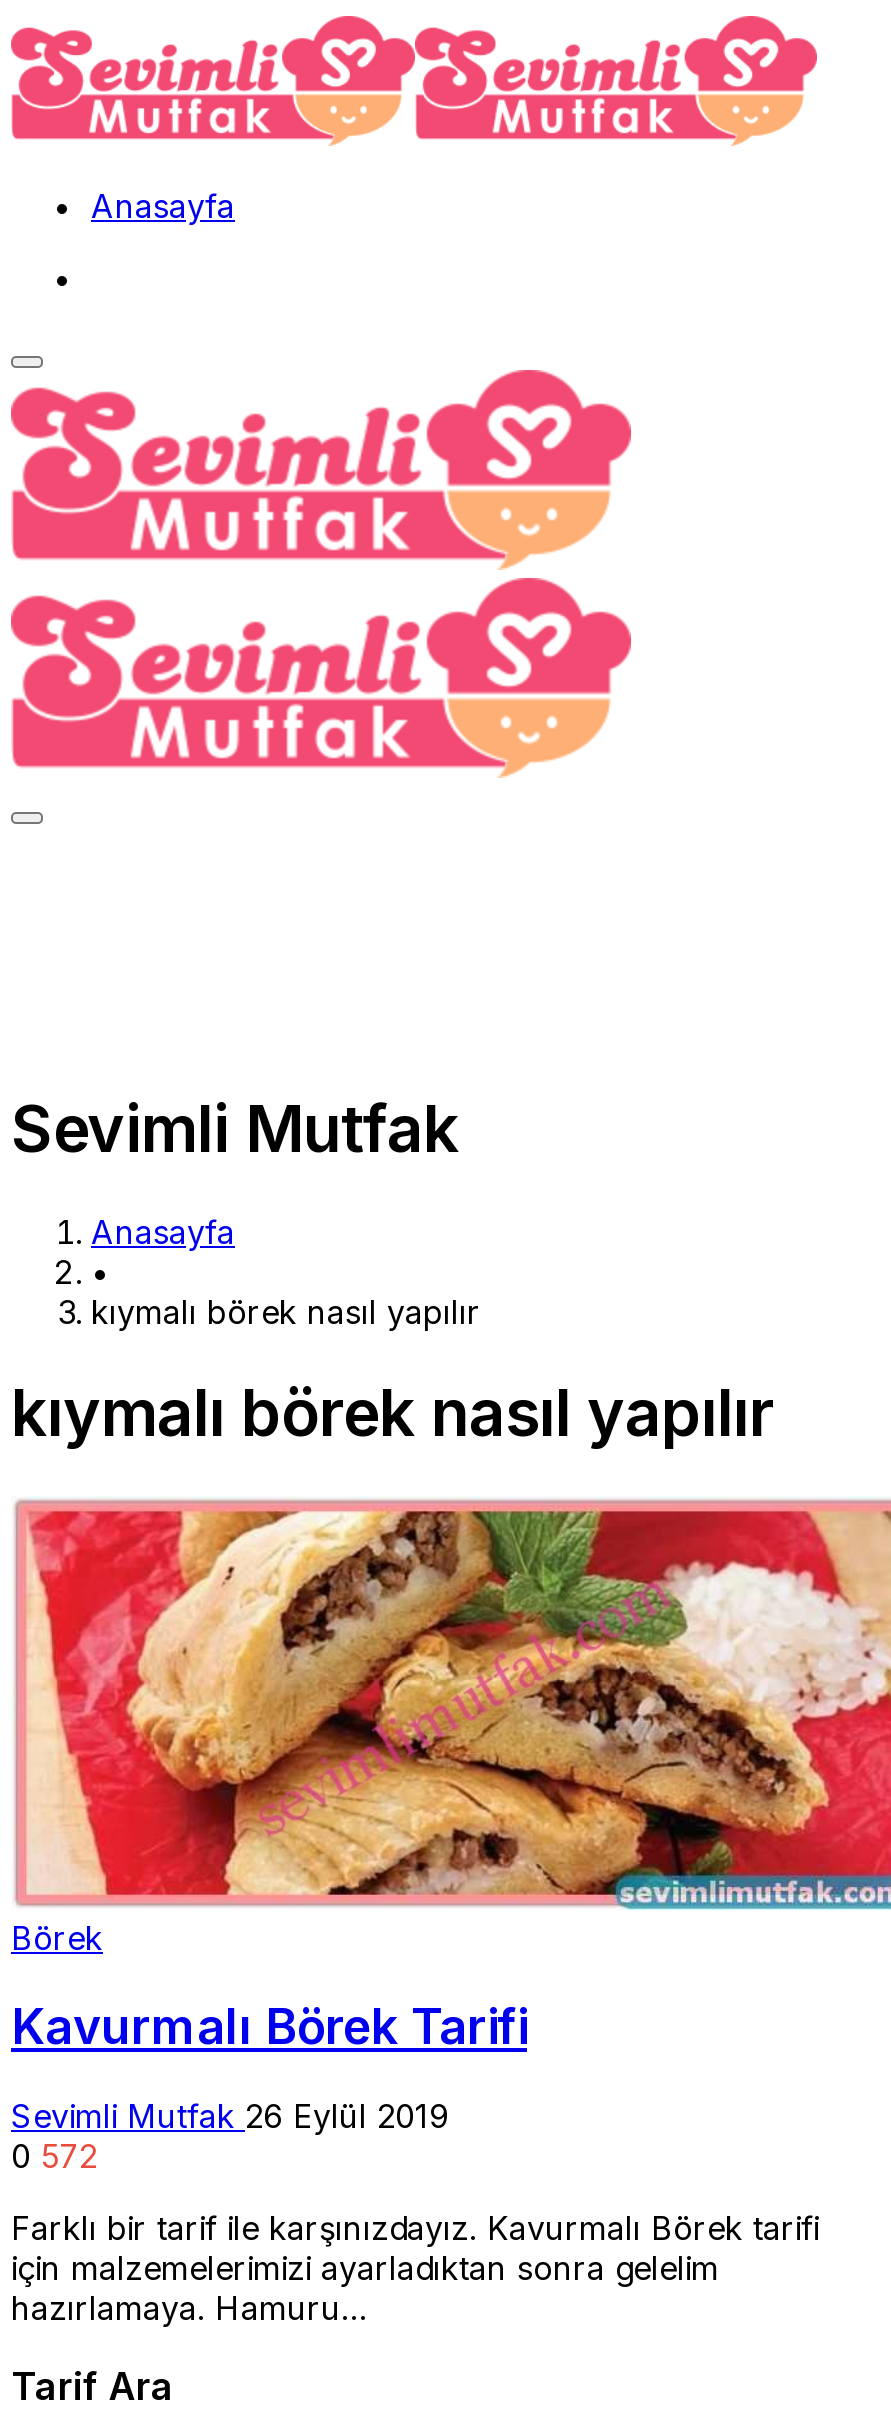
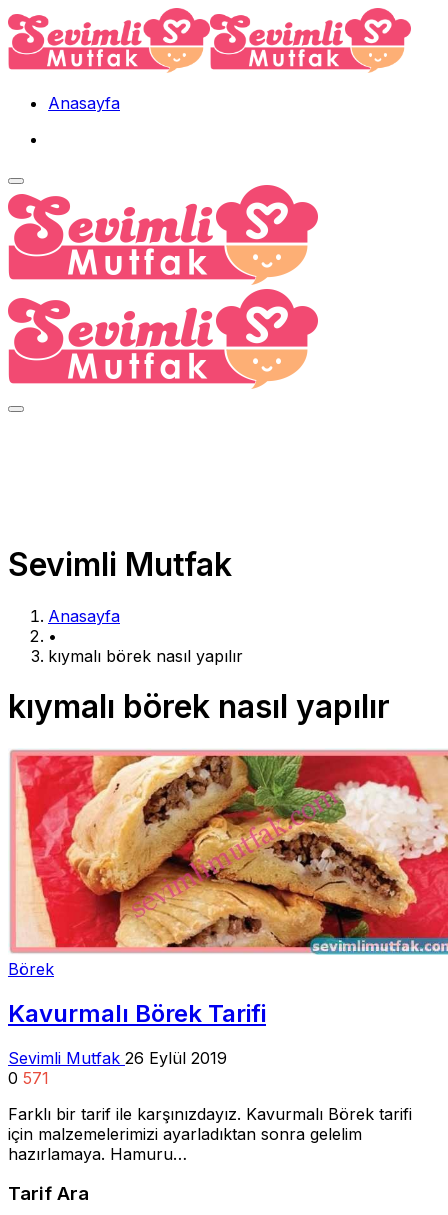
- 0 572
+ 0 571
